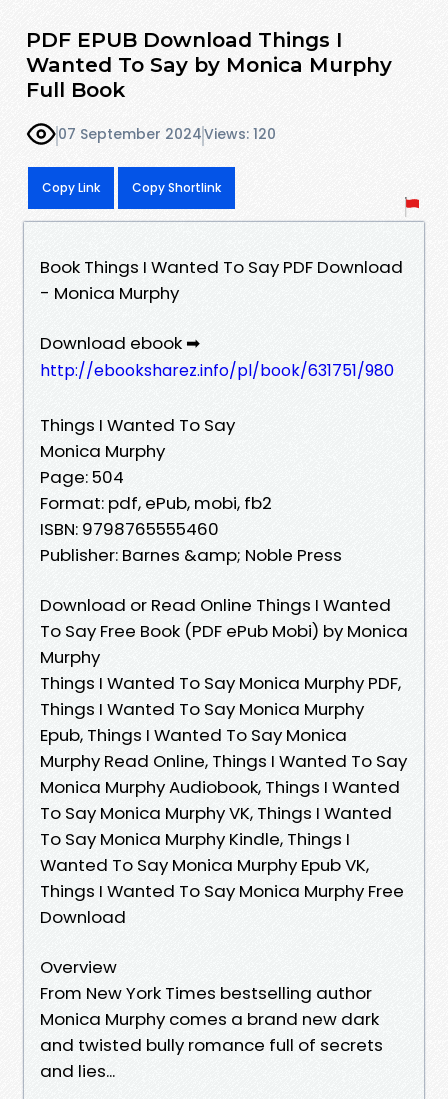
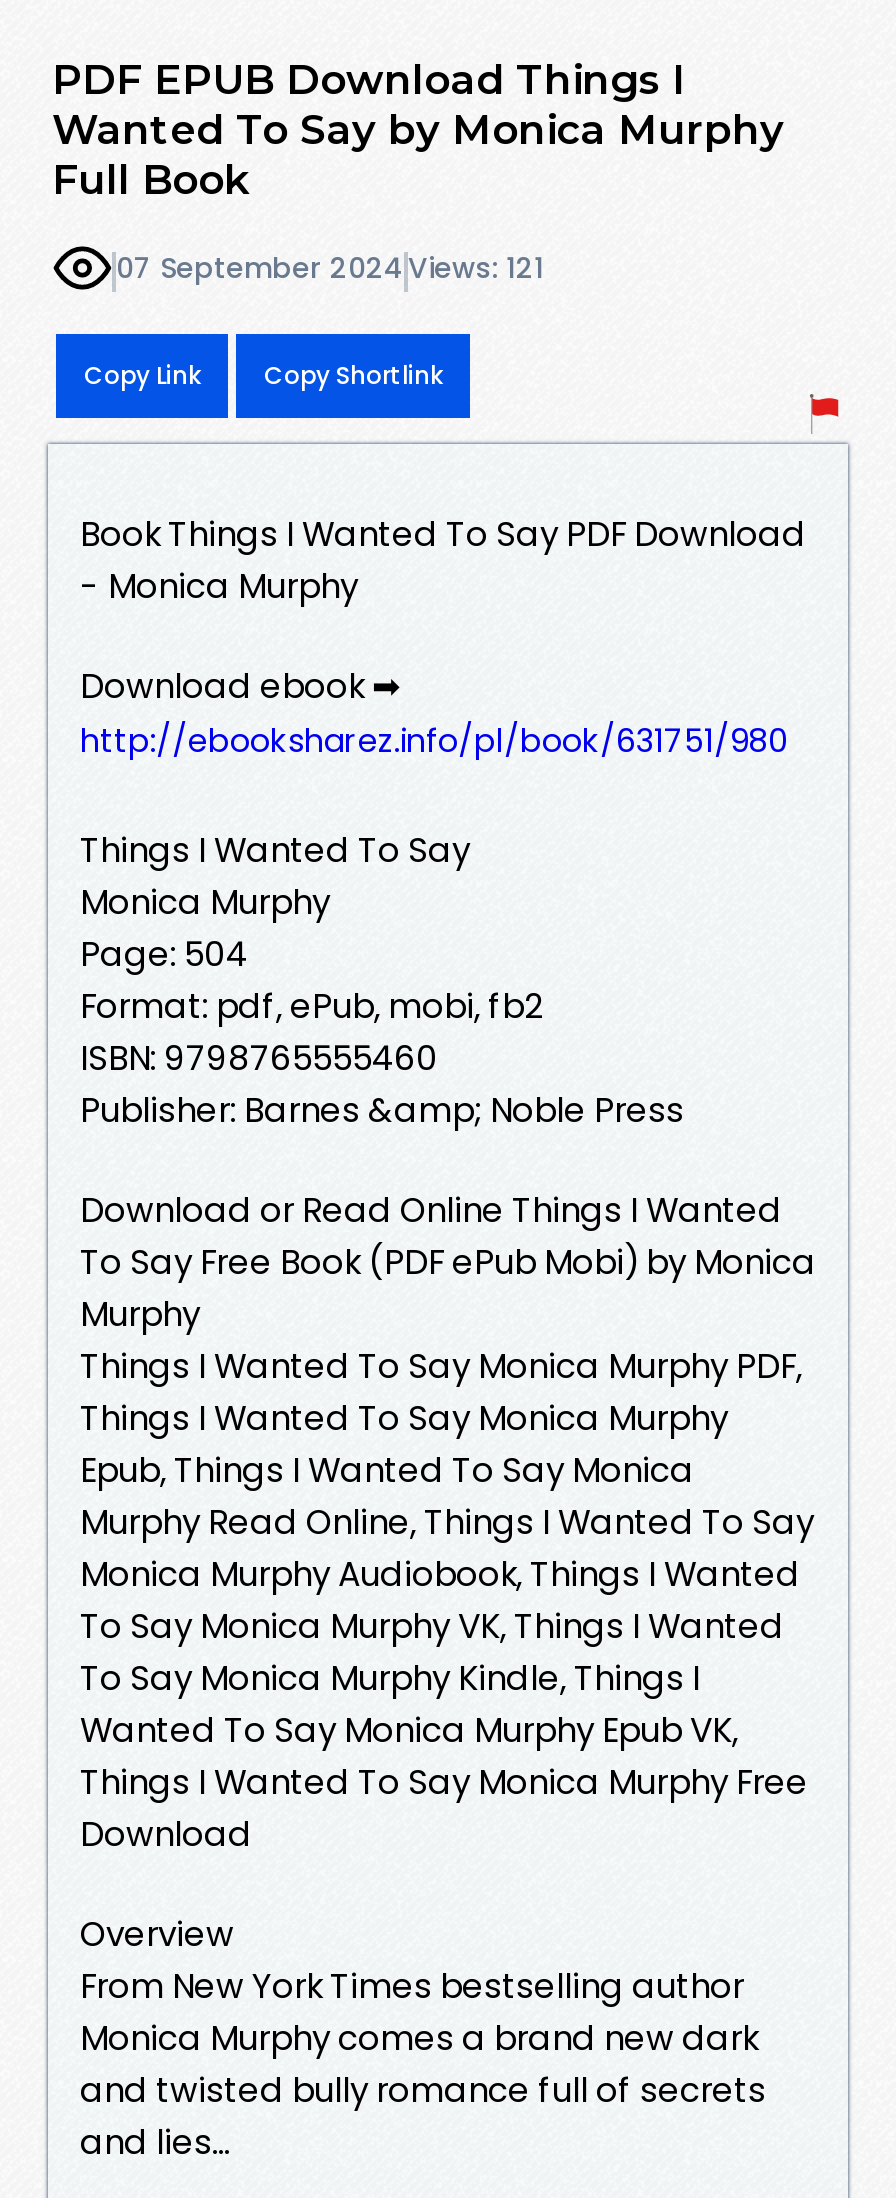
- 07 September 2024 Views: 120
+ 07 September 2024 Views: 121
